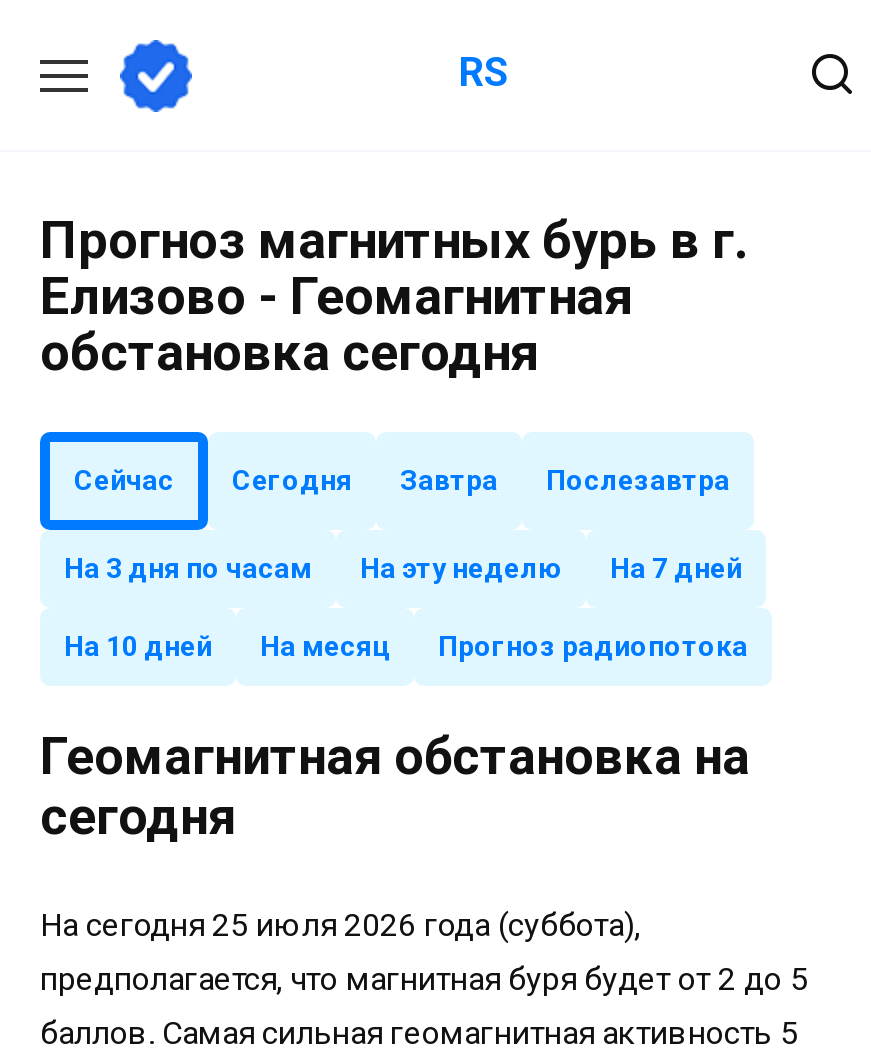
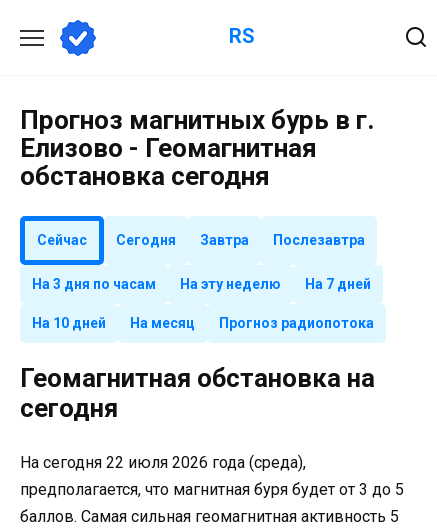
- На сегодня 25 июля 2026 года (суббота),
+ На сегодня 22 июля 2026 года (среда),

- предполагается, что магнитная буря будет от 2 до 5
+ предполагается, что магнитная буря будет от 3 до 5
